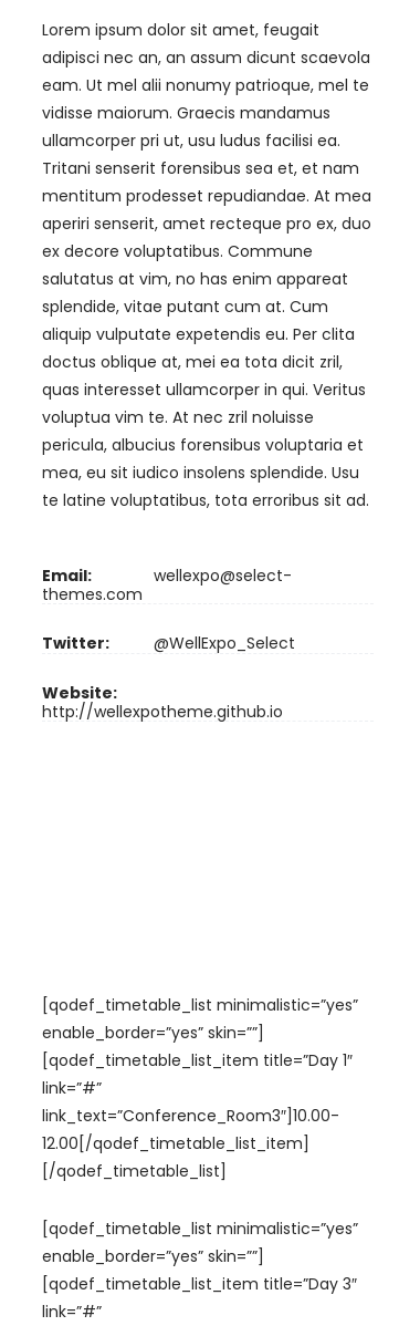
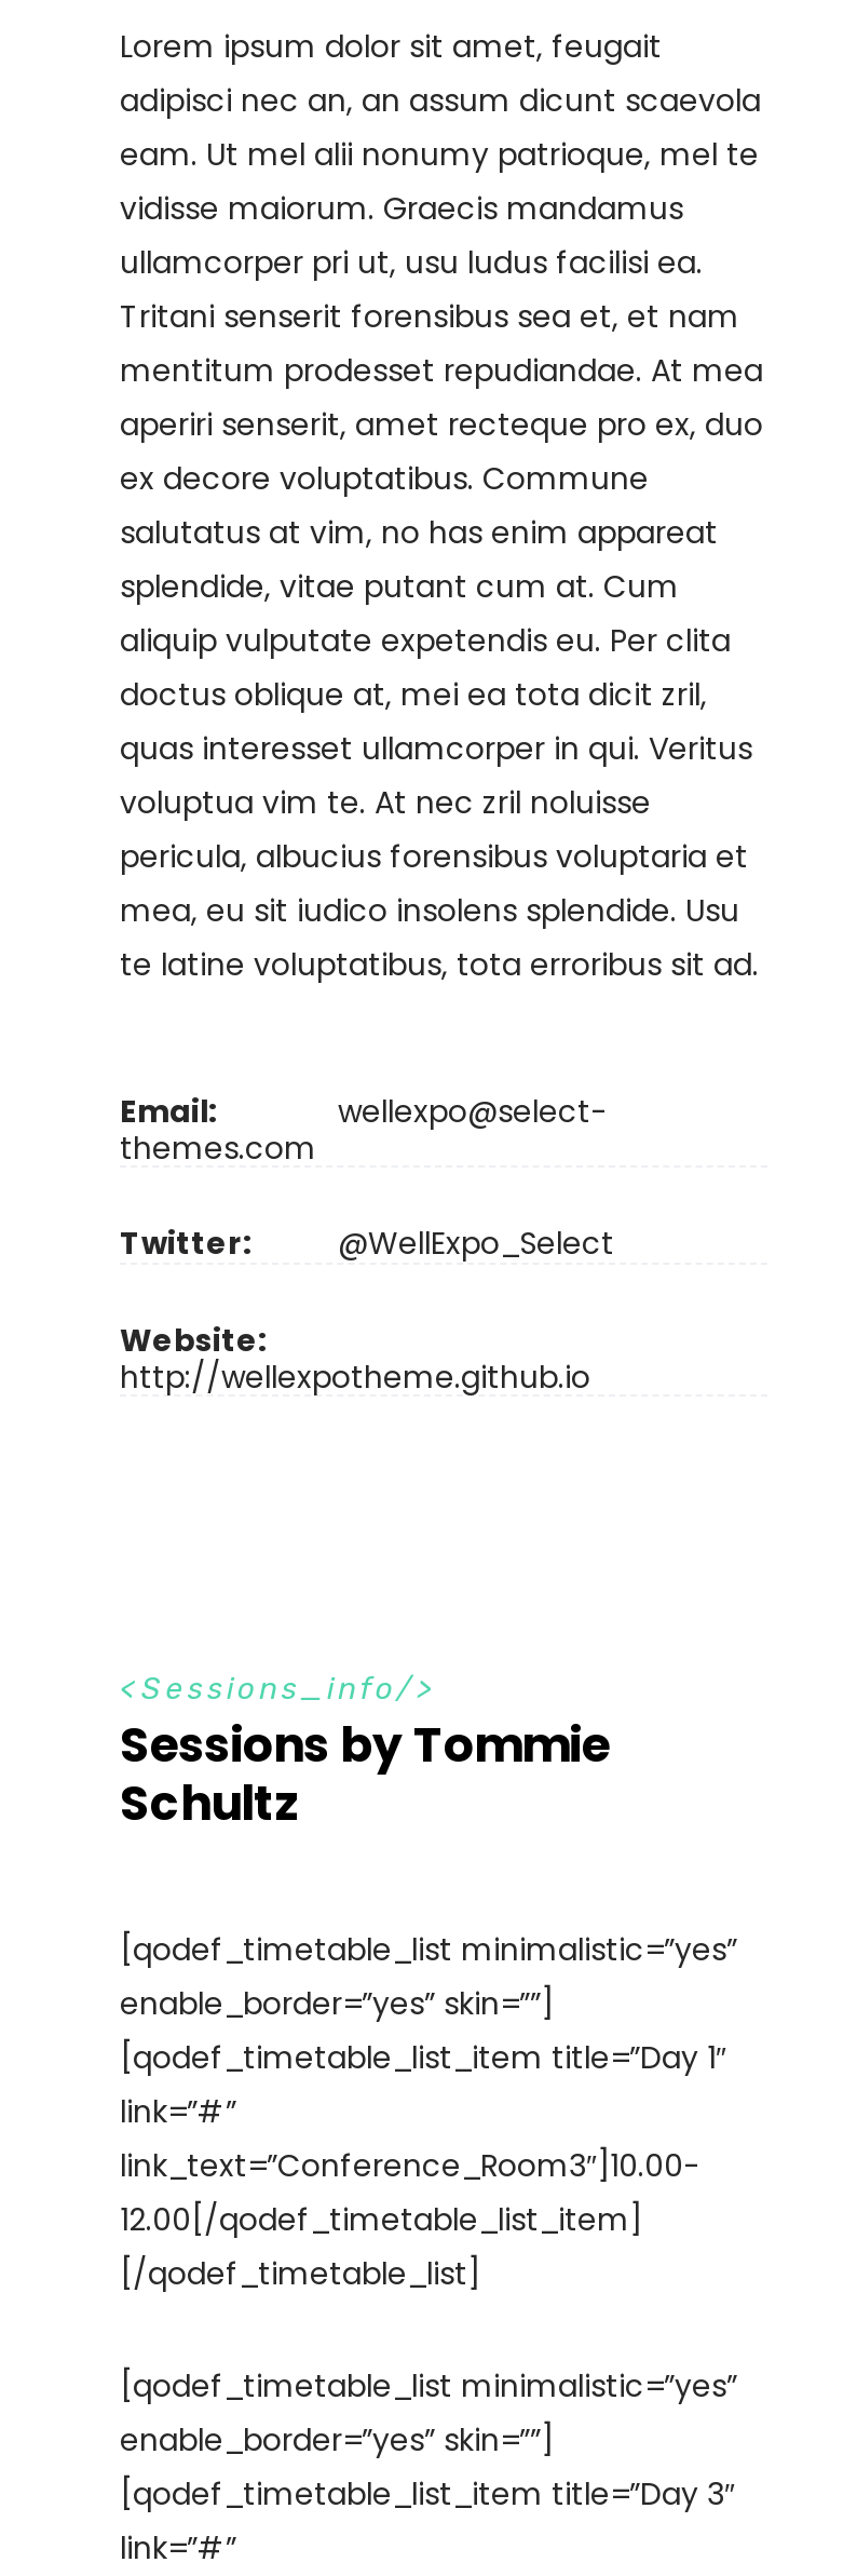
+ S e ssio ns_ in fo
+ Sessions by Tommie
+ Schultz
